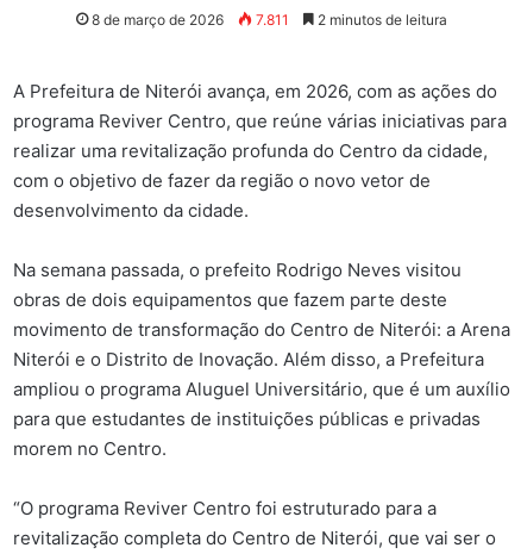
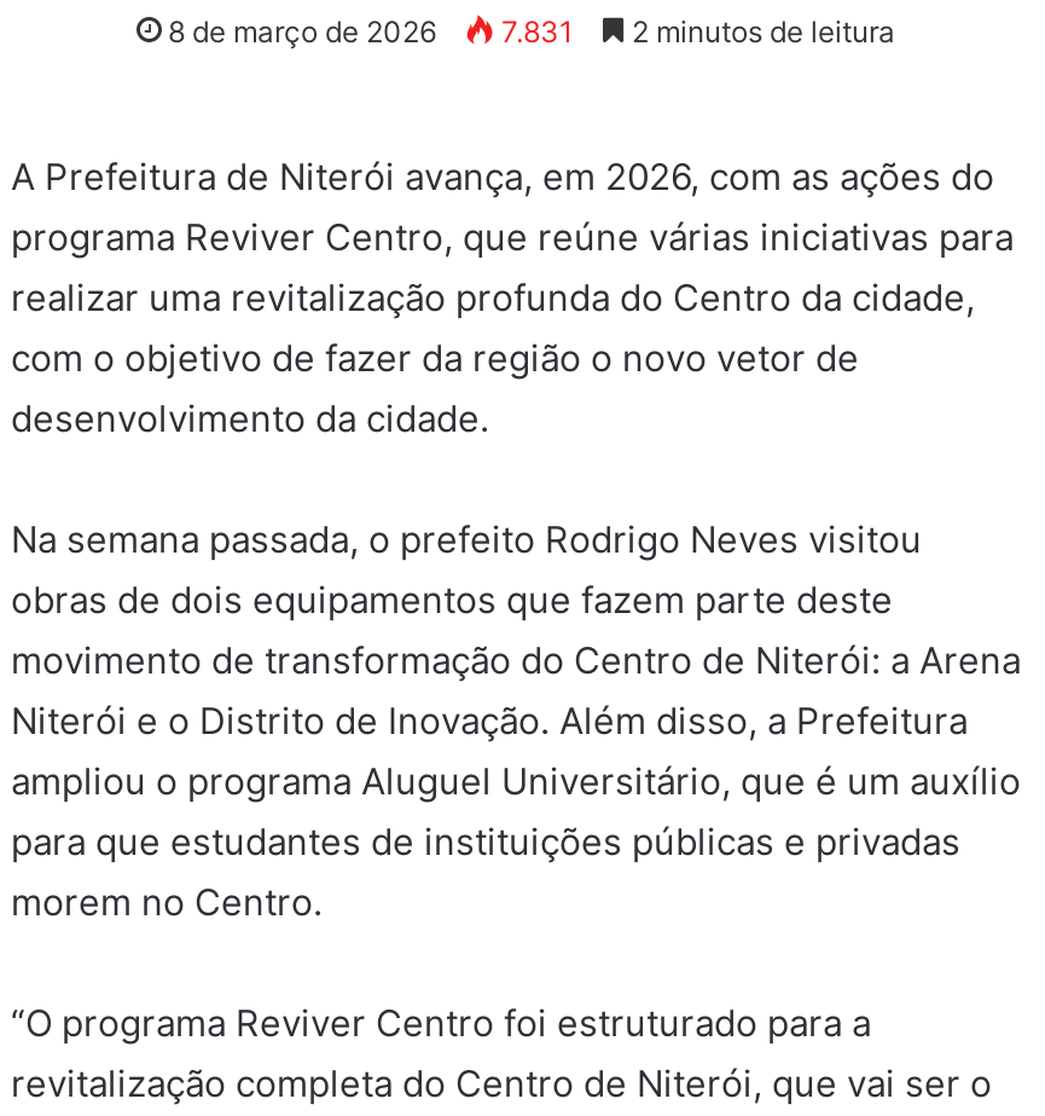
- 8 de março de 2026 7.811 2 minutos de leitura
+ 8 de março de 2026 7.831 2 minutos de leitura
